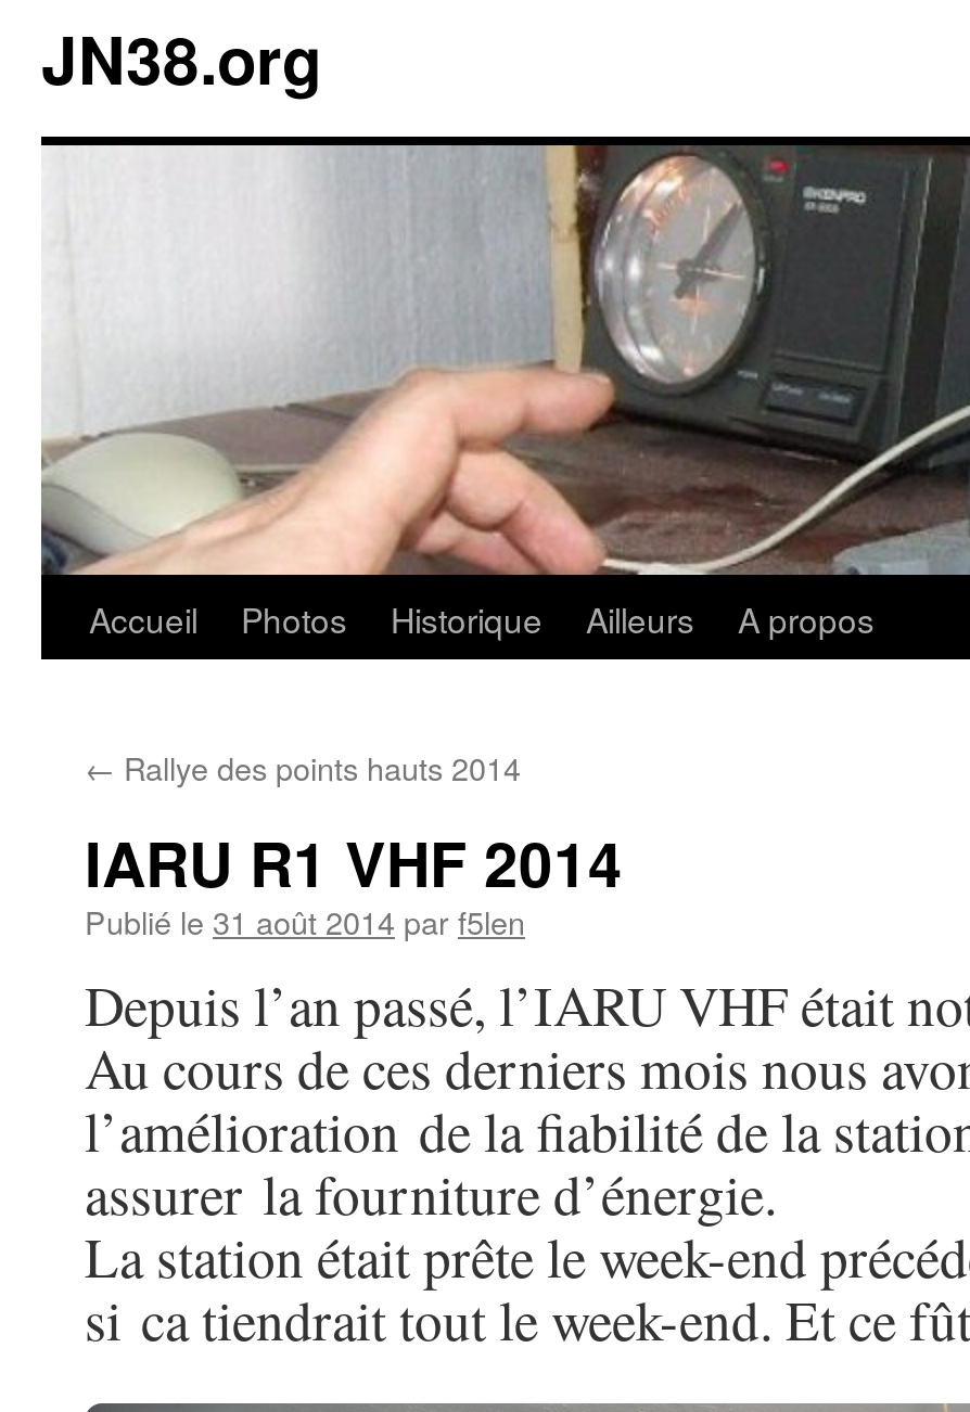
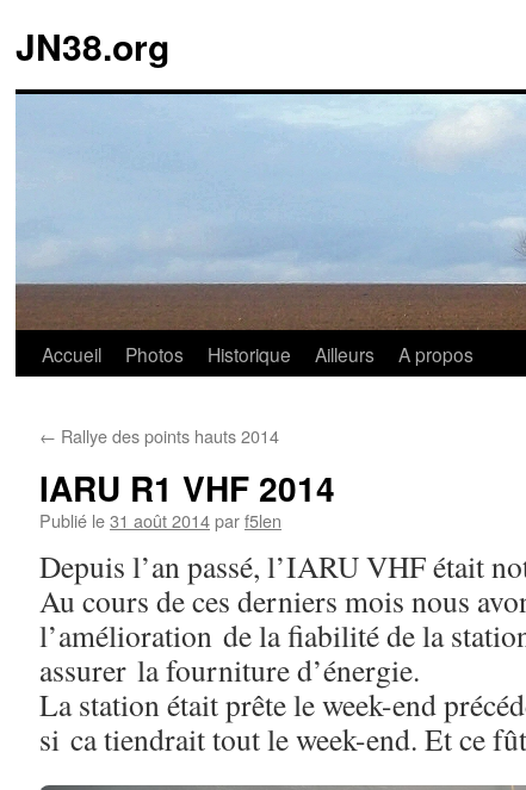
- [image]
+ [image]
